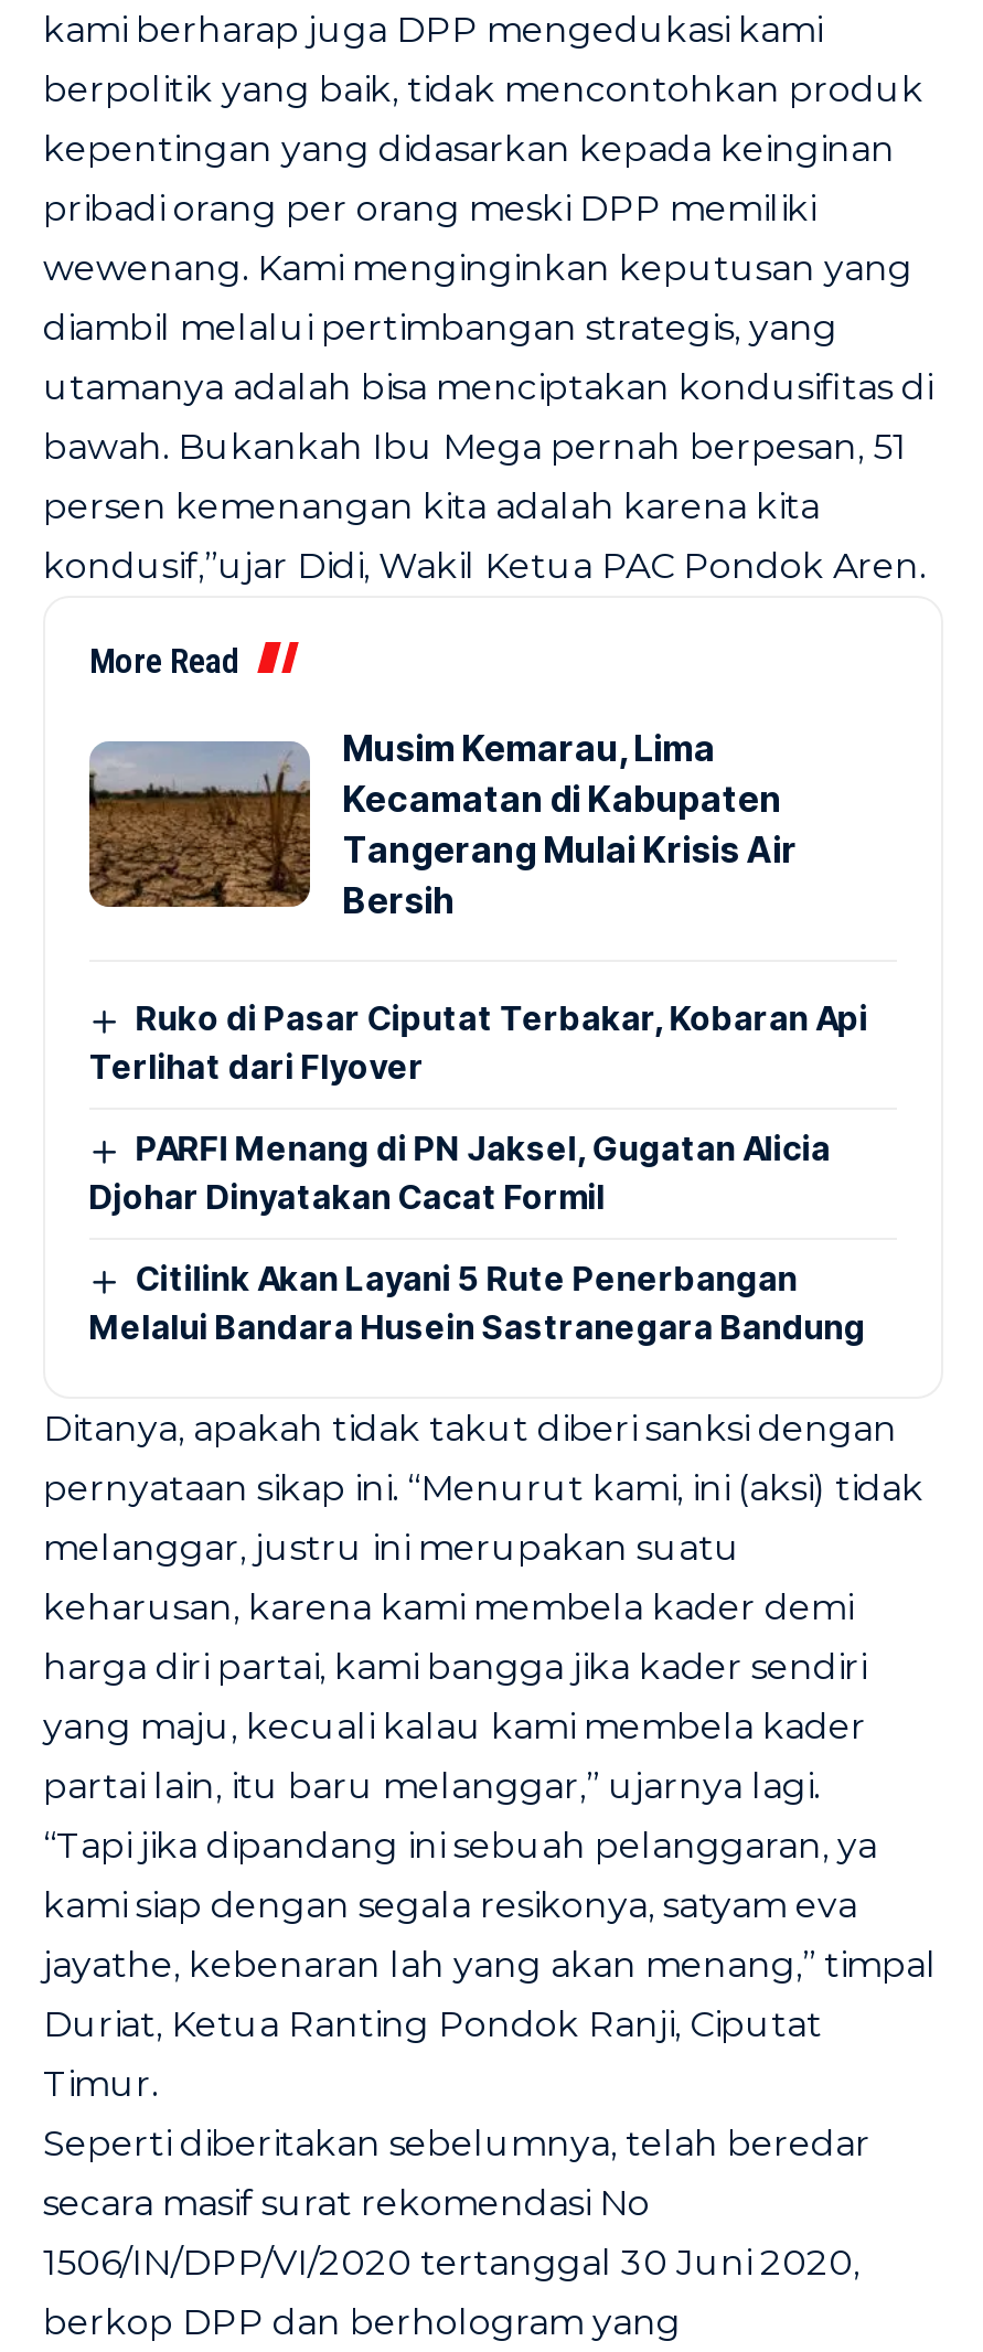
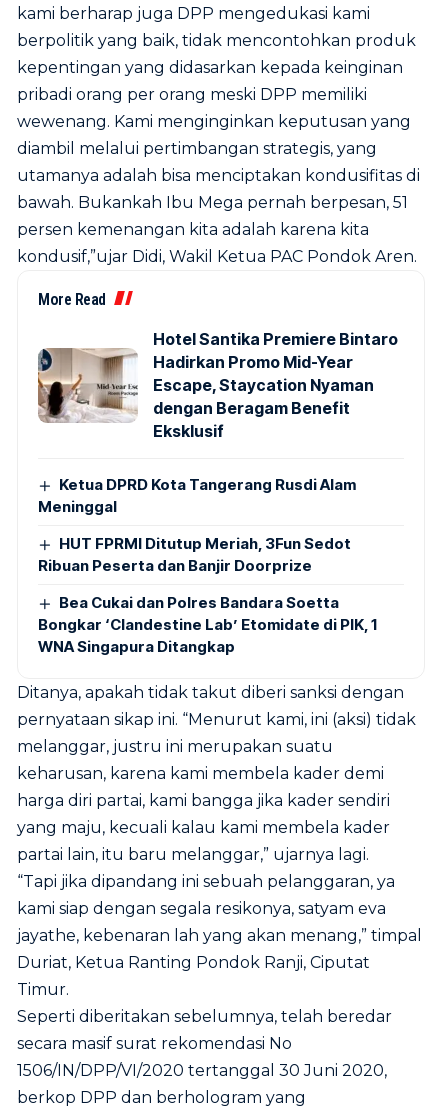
- [image]
- Musim Kemarau, Lima
- Kecamatan di Kabupaten
- Tangerang Mulai Krisis Air
- Bersih
+ [image]
+ Hotel Santika Premiere Bintaro
+ Hadirkan Promo Mid-Year
+ Escape, Staycation Nyaman
+ dengan Beragam Benefit
+ Eksklusif

- Ruko di Pasar Ciputat Terbakar, Kobaran Api
- Terlihat dari Flyover
+ Ketua DPRD Kota Tangerang Rusdi Alam
+ Meninggal

- PARFI Menang di PN Jaksel, Gugatan Alicia
- Djohar Dinyatakan Cacat Formil
+ HUT FPRMI Ditutup Meriah, 3Fun Sedot
+ Ribuan Peserta dan Banjir Doorprize

- Citilink Akan Layani 5 Rute Penerbangan
- Melalui Bandara Husein Sastranegara Bandung
+ Bea Cukai dan Polres Bandara Soetta
+ Bongkar ‘Clandestine Lab’ Etomidate di PIK, 1
+ WNA Singapura Ditangkap
